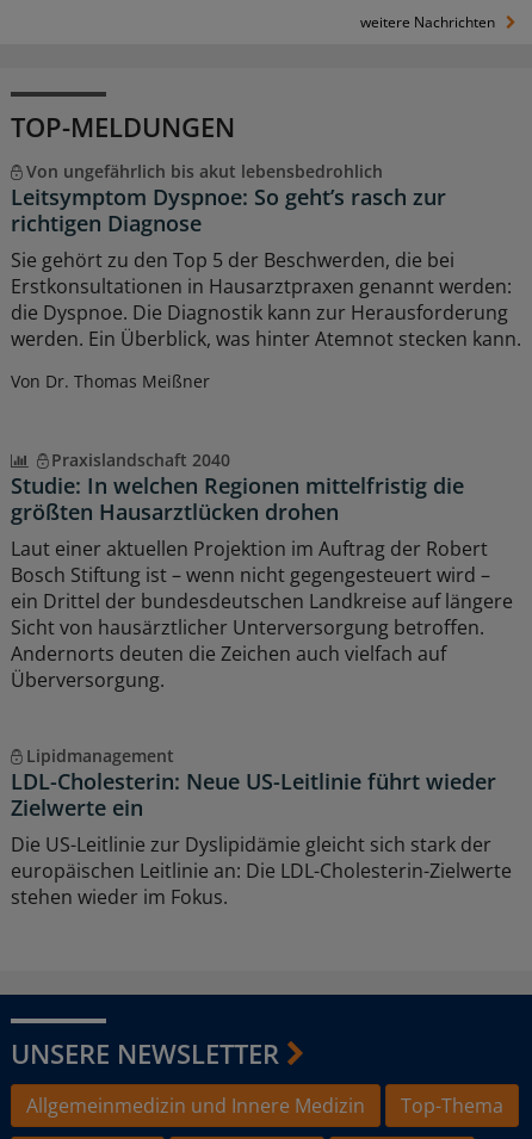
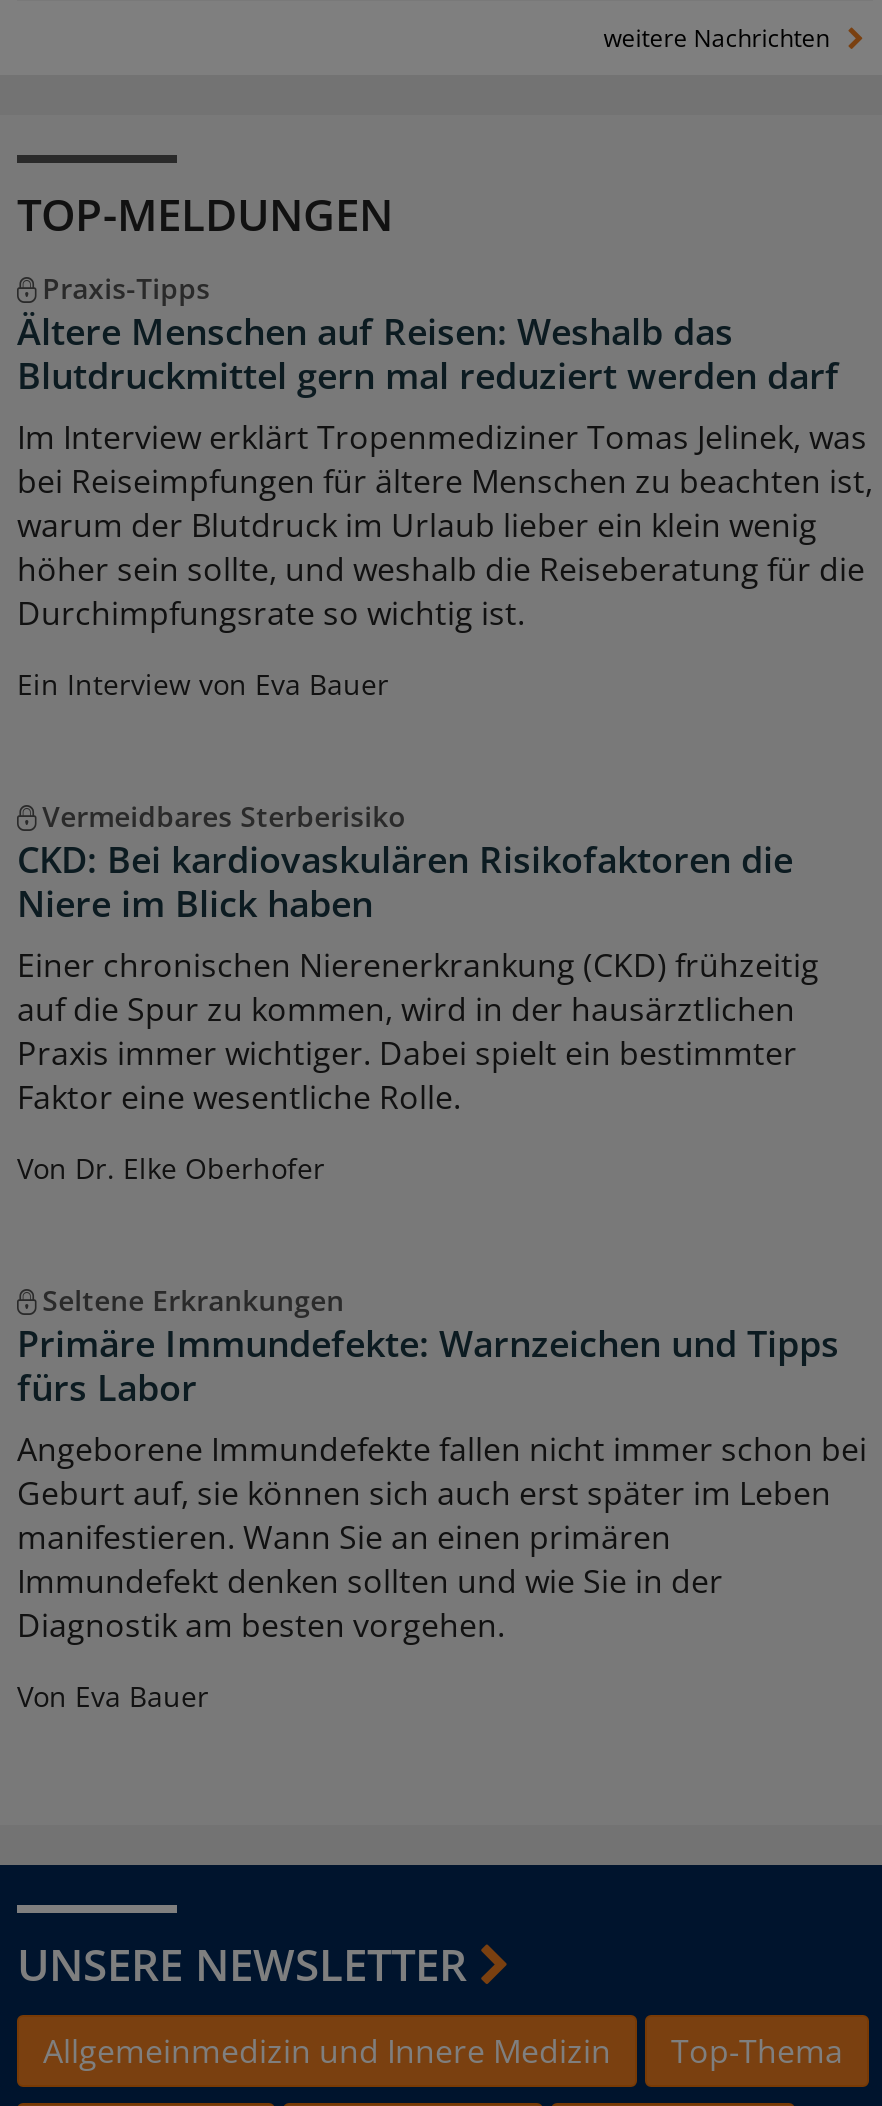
- Von ungefährlich bis akut lebensbedrohlich
- Leitsymptom Dyspnoe: So geht’s rasch zur
- richtigen Diagnose
- Sie gehört zu den Top 5 der Beschwerden, die bei
- Erstkonsultationen in Hausarztpraxen genannt werden:
- die Dyspnoe. Die Diagnostik kann zur Herausforderung
- werden. Ein Überblick, was hinter Atemnot stecken kann.
- Von Dr. Thomas Meißner
- Praxislandschaft 2040
- Studie: In welchen Regionen mittelfristig die
- größten Hausarztlücken drohen
- Laut einer aktuellen Projektion im Auftrag der Robert
- Bosch Stiftung ist – wenn nicht gegengesteuert wird –
- ein Drittel der bundesdeutschen Landkreise auf längere
- Sicht von hausärztlicher Unterversorgung betroffen.
- Andernorts deuten die Zeichen auch vielfach auf
- Überversorgung.
- Lipidmanagement
- LDL-Cholesterin: Neue US-Leitlinie führt wieder
- Zielwerte ein
- Die US-Leitlinie zur Dyslipidämie gleicht sich stark der
- europäischen Leitlinie an: Die LDL-Cholesterin-Zielwerte
- stehen wieder im Fokus.
+ Praxis-Tipps
+ Ältere Menschen auf Reisen: Weshalb das
+ Blutdruckmittel gern mal reduziert werden darf
+ Im Interview erklärt Tropenmediziner Tomas Jelinek, was
+ bei Reiseimpfungen für ältere Menschen zu beachten ist,
+ warum der Blutdruck im Urlaub lieber ein klein wenig
+ höher sein sollte, und weshalb die Reiseberatung für die
+ Durchimpfungsrate so wichtig ist.
+ Ein Interview von Eva Bauer
+ Vermeidbares Sterberisiko
+ CKD: Bei kardiovaskulären Risikofaktoren die
+ Niere im Blick haben
+ Einer chronischen Nierenerkrankung (CKD) frühzeitig
+ auf die Spur zu kommen, wird in der hausärztlichen
+ Praxis immer wichtiger. Dabei spielt ein bestimmter
+ Faktor eine wesentliche Rolle.
+ Von Dr. Elke Oberhofer
+ Seltene Erkrankungen
+ Primäre Immundefekte: Warnzeichen und Tipps
+ fürs Labor
+ Angeborene Immundefekte fallen nicht immer schon bei
+ Geburt auf, sie können sich auch erst später im Leben
+ manifestieren. Wann Sie an einen primären
+ Immundefekt denken sollten und wie Sie in der
+ Diagnostik am besten vorgehen.
+ Von Eva Bauer
